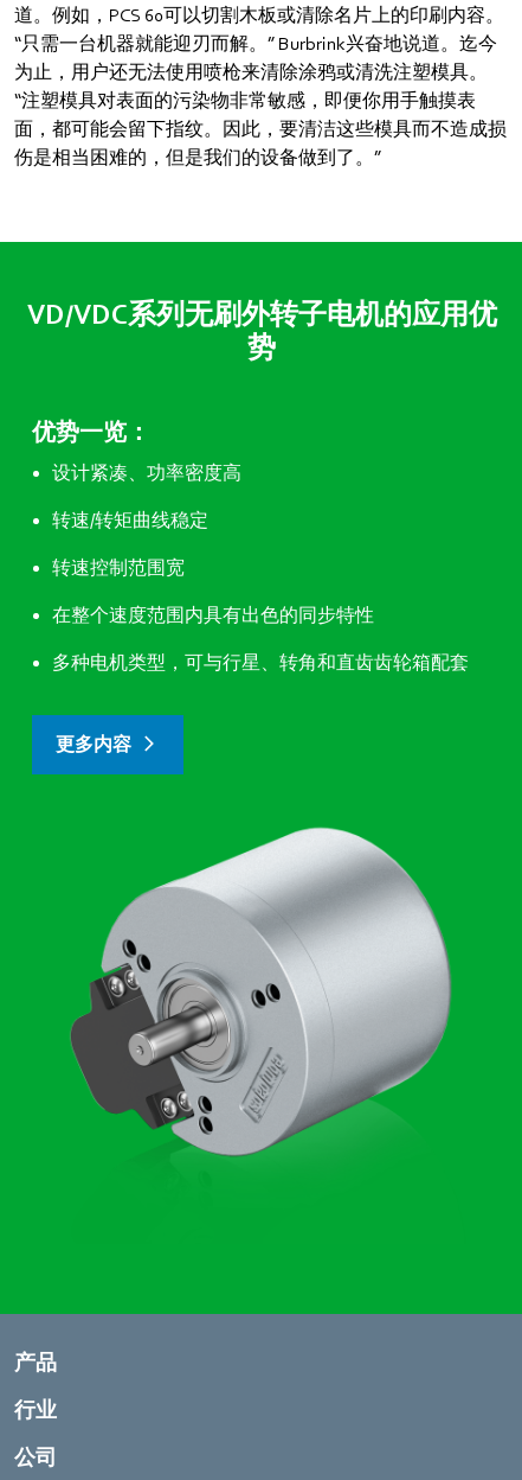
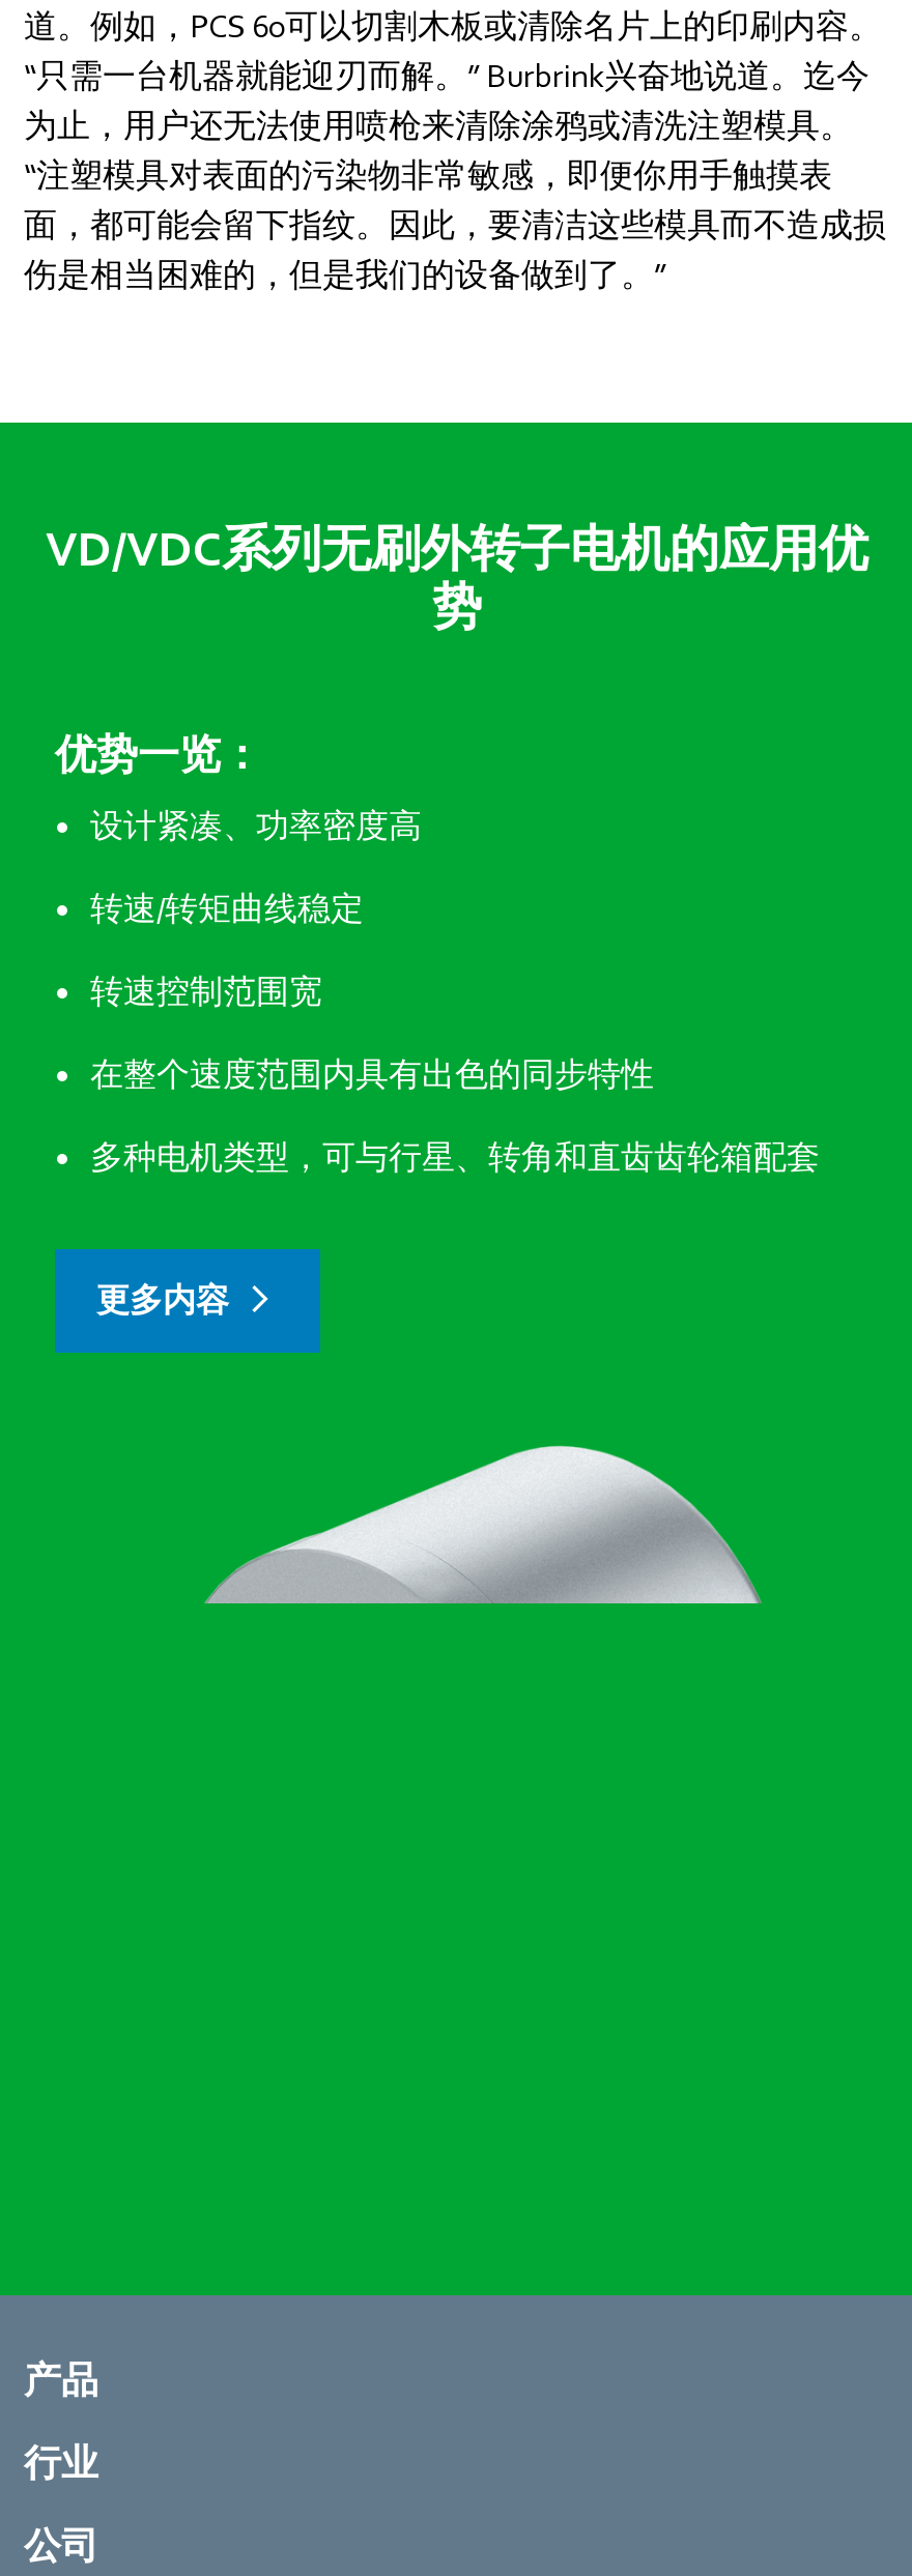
- [image]
